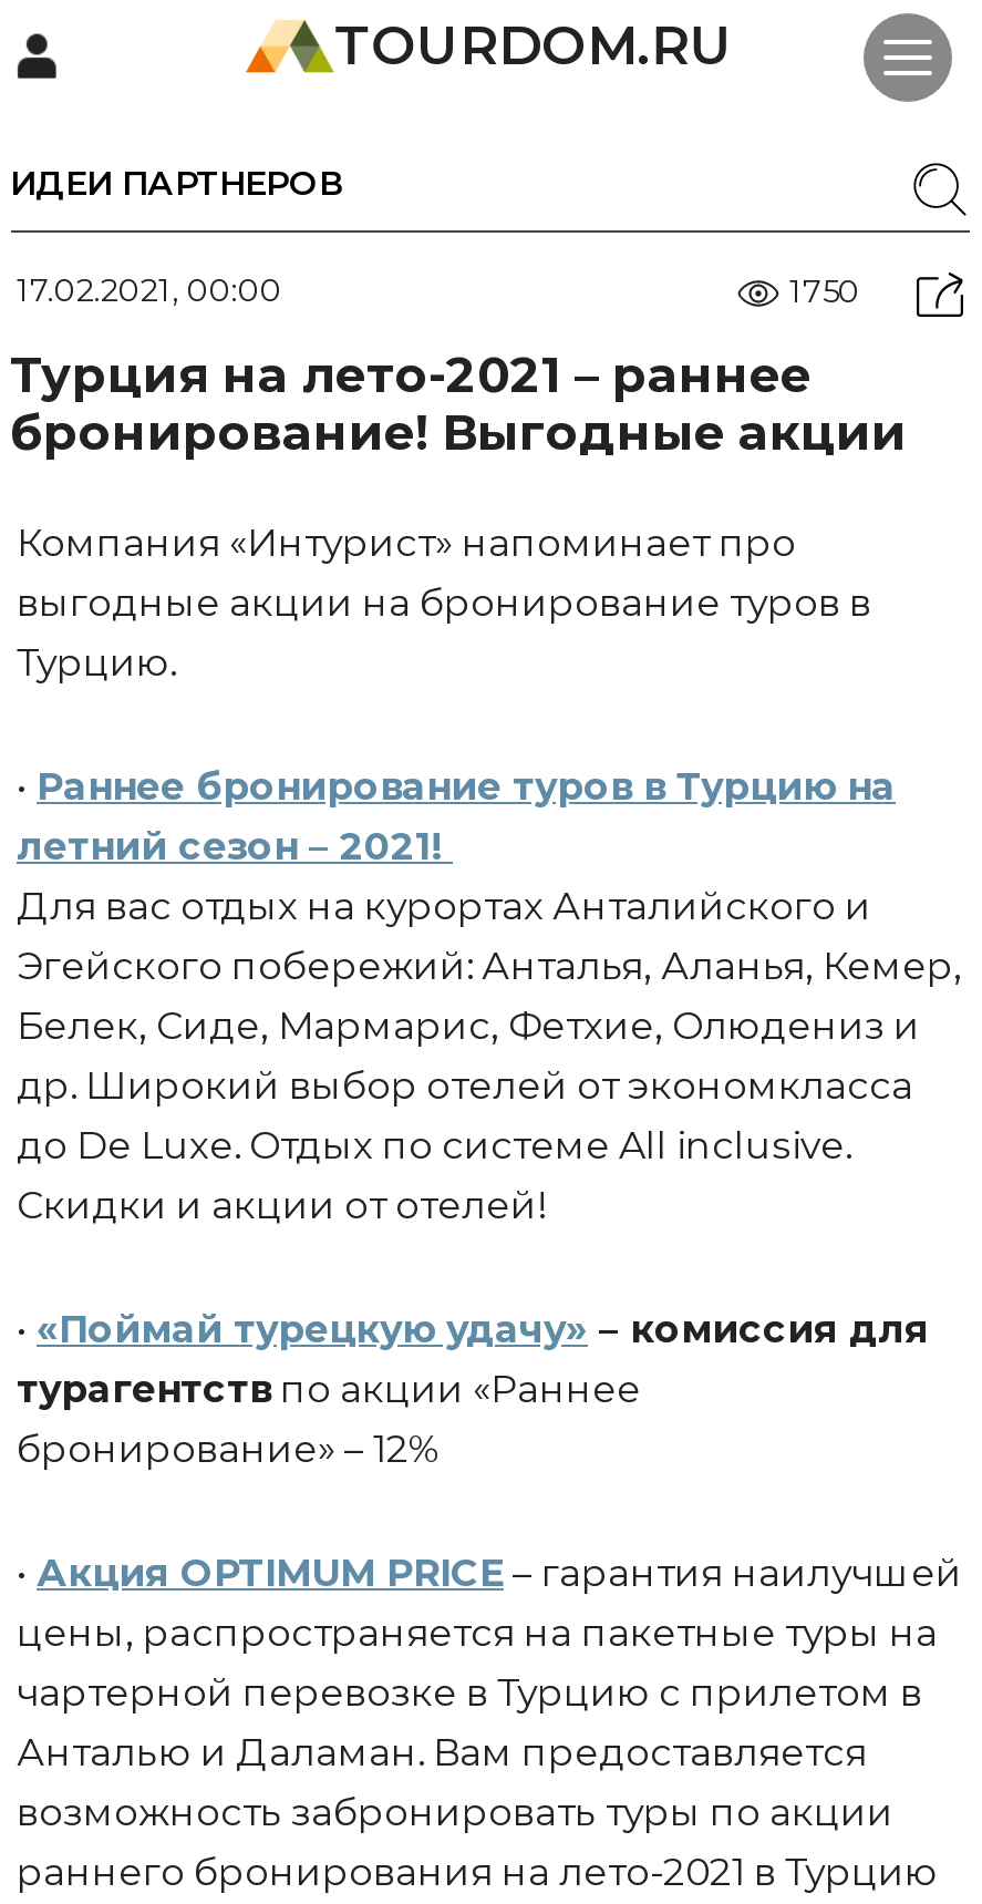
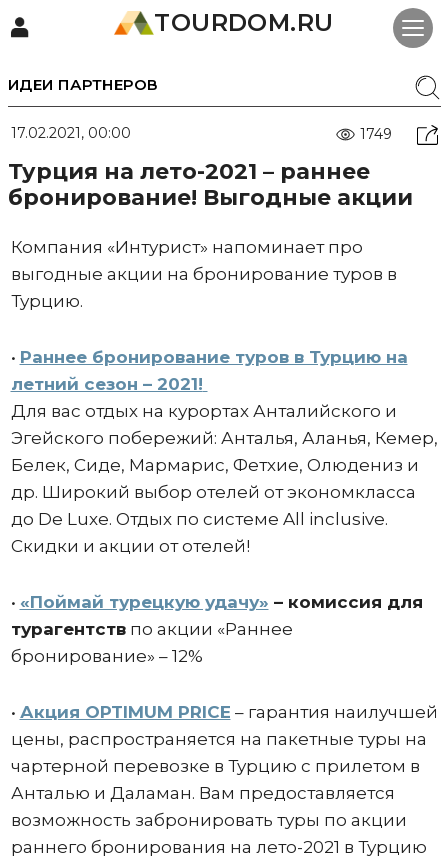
- 1750
+ 1749
